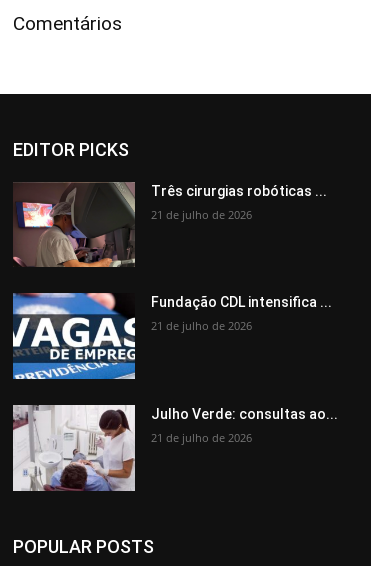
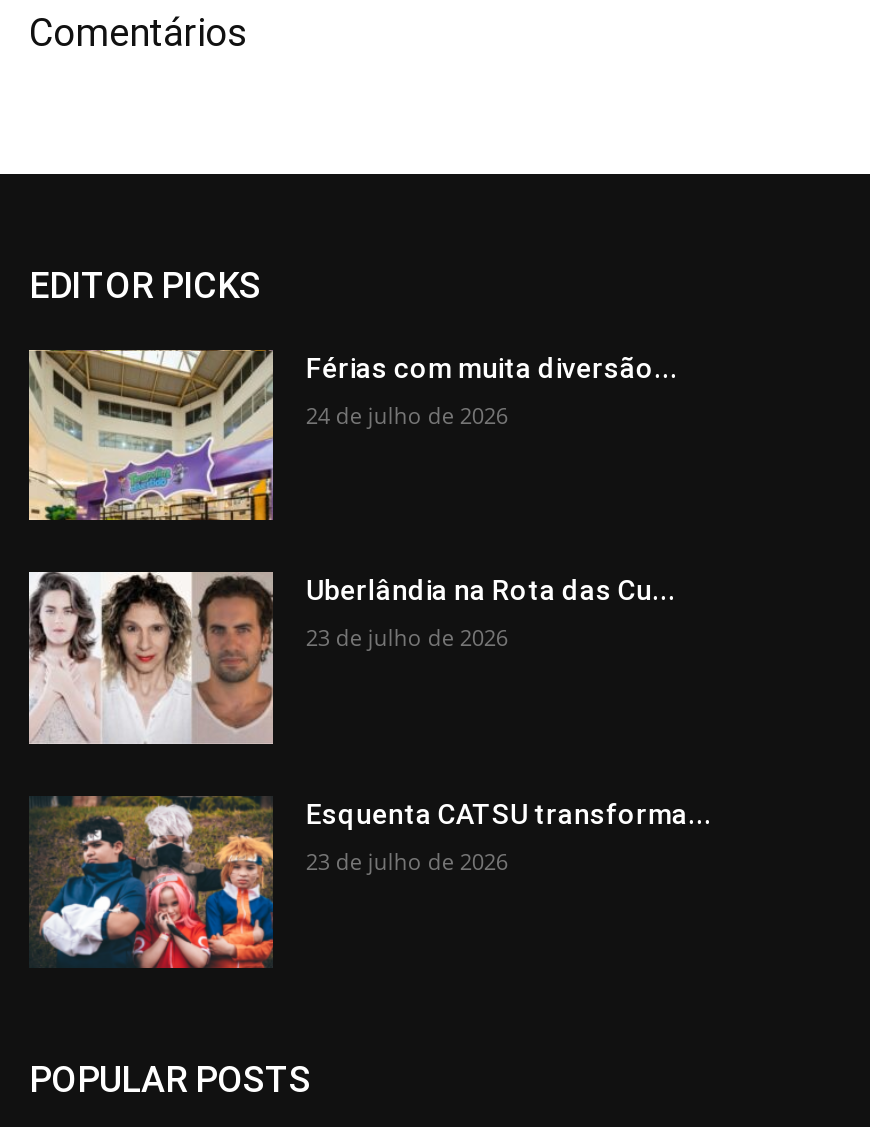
- [image]
- Três cirurgias robóticas ...
+ [image]
+ Férias com muita diversão...

- 21 de julho de 2026
+ 24 de julho de 2026

- [image]
- Fundação CDL intensifica ...
+ [image]
+ Uberlândia na Rota das Cu...

- 21 de julho de 2026
+ 23 de julho de 2026

- [image]
- Julho Verde: consultas ao...
+ [image]
+ Esquenta CATSU transforma...

- 21 de julho de 2026
+ 23 de julho de 2026
